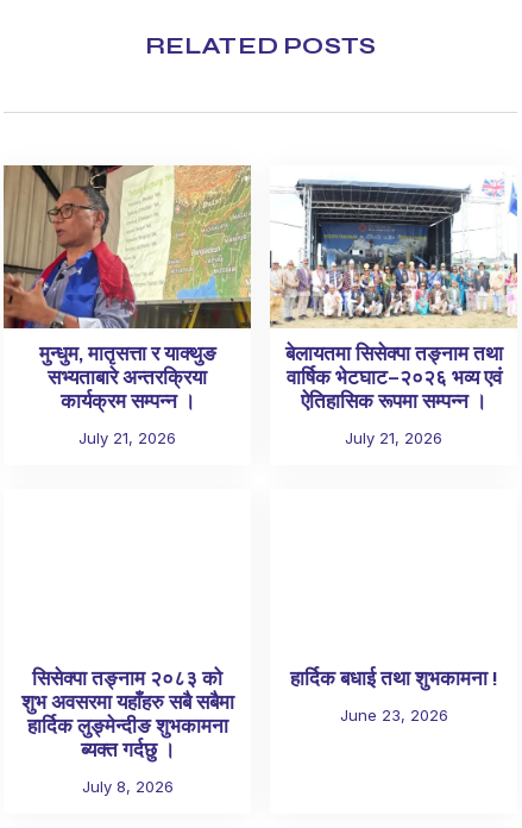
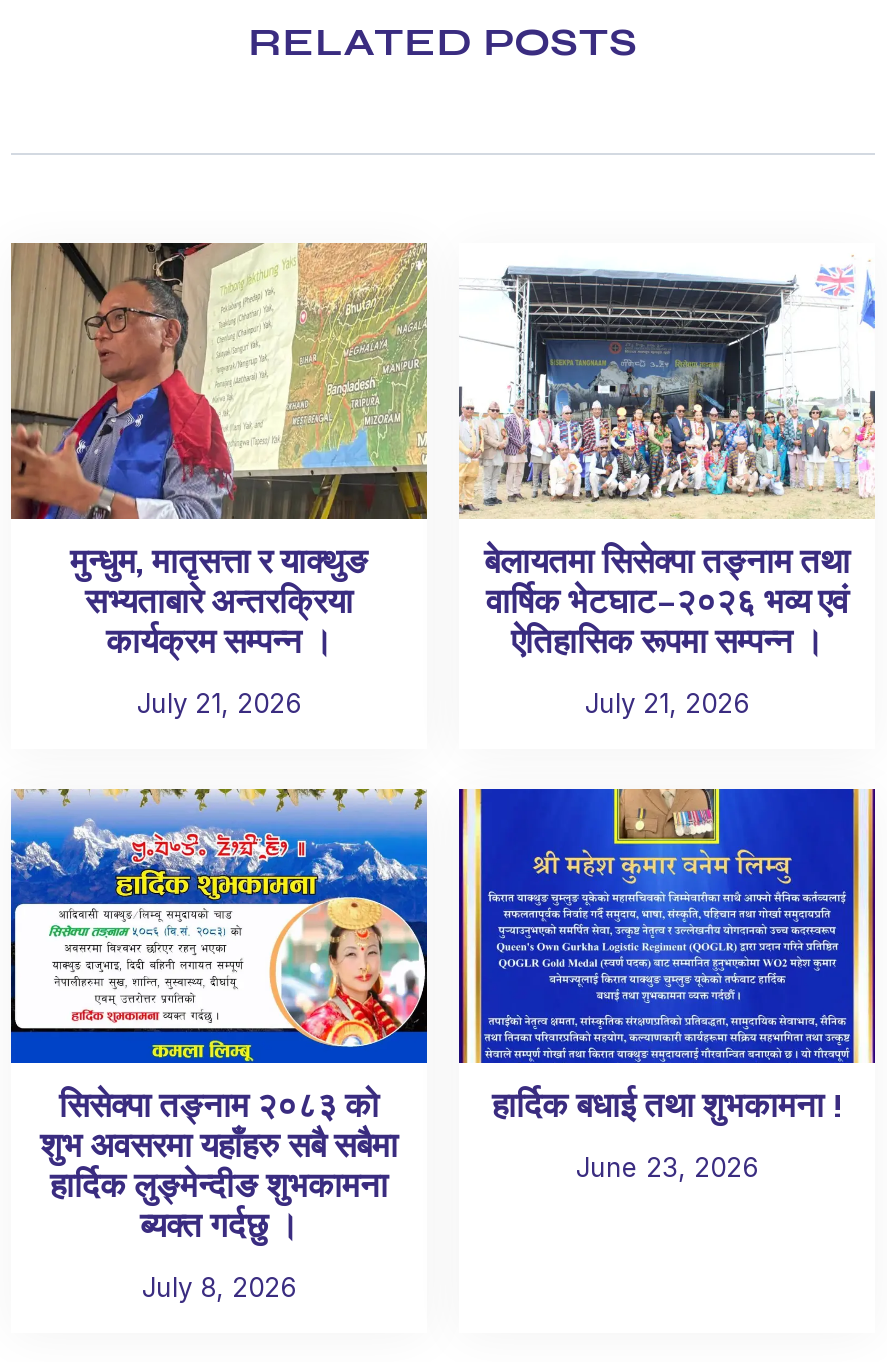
+ [image]

+ [image]
